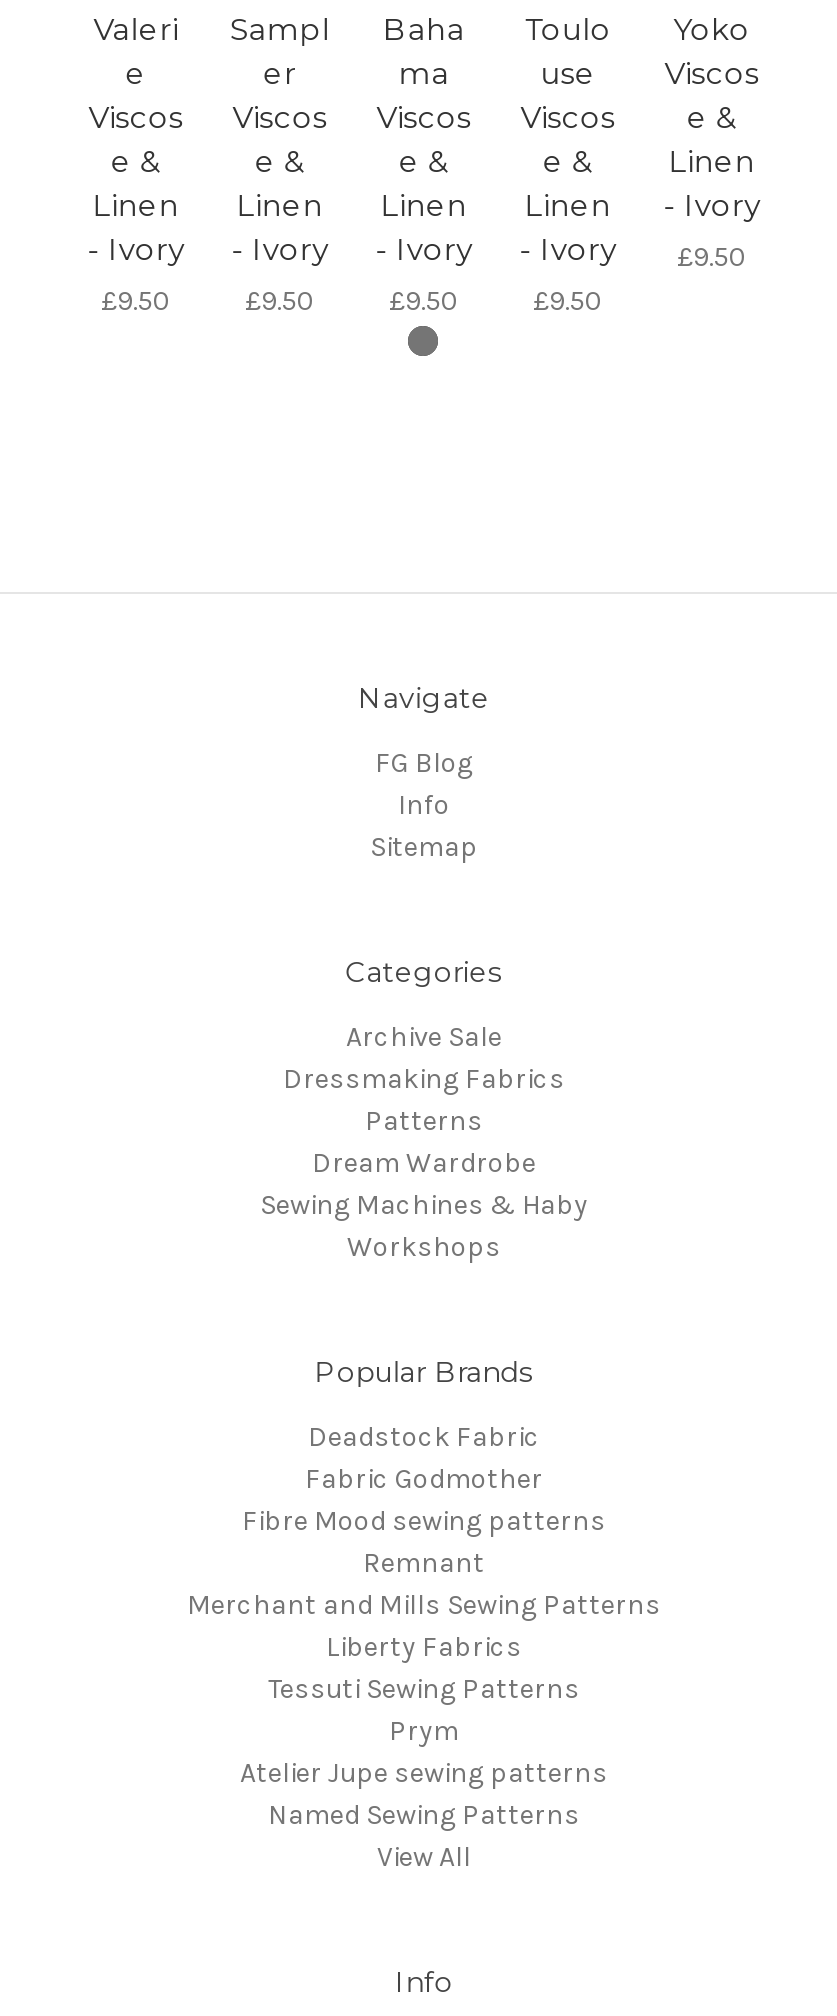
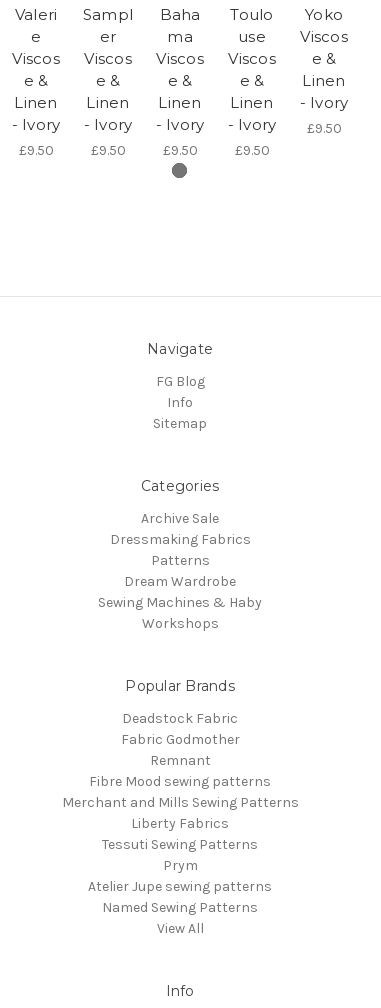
moved down: Fibre Mood sewing patterns

moved up: Remnant
